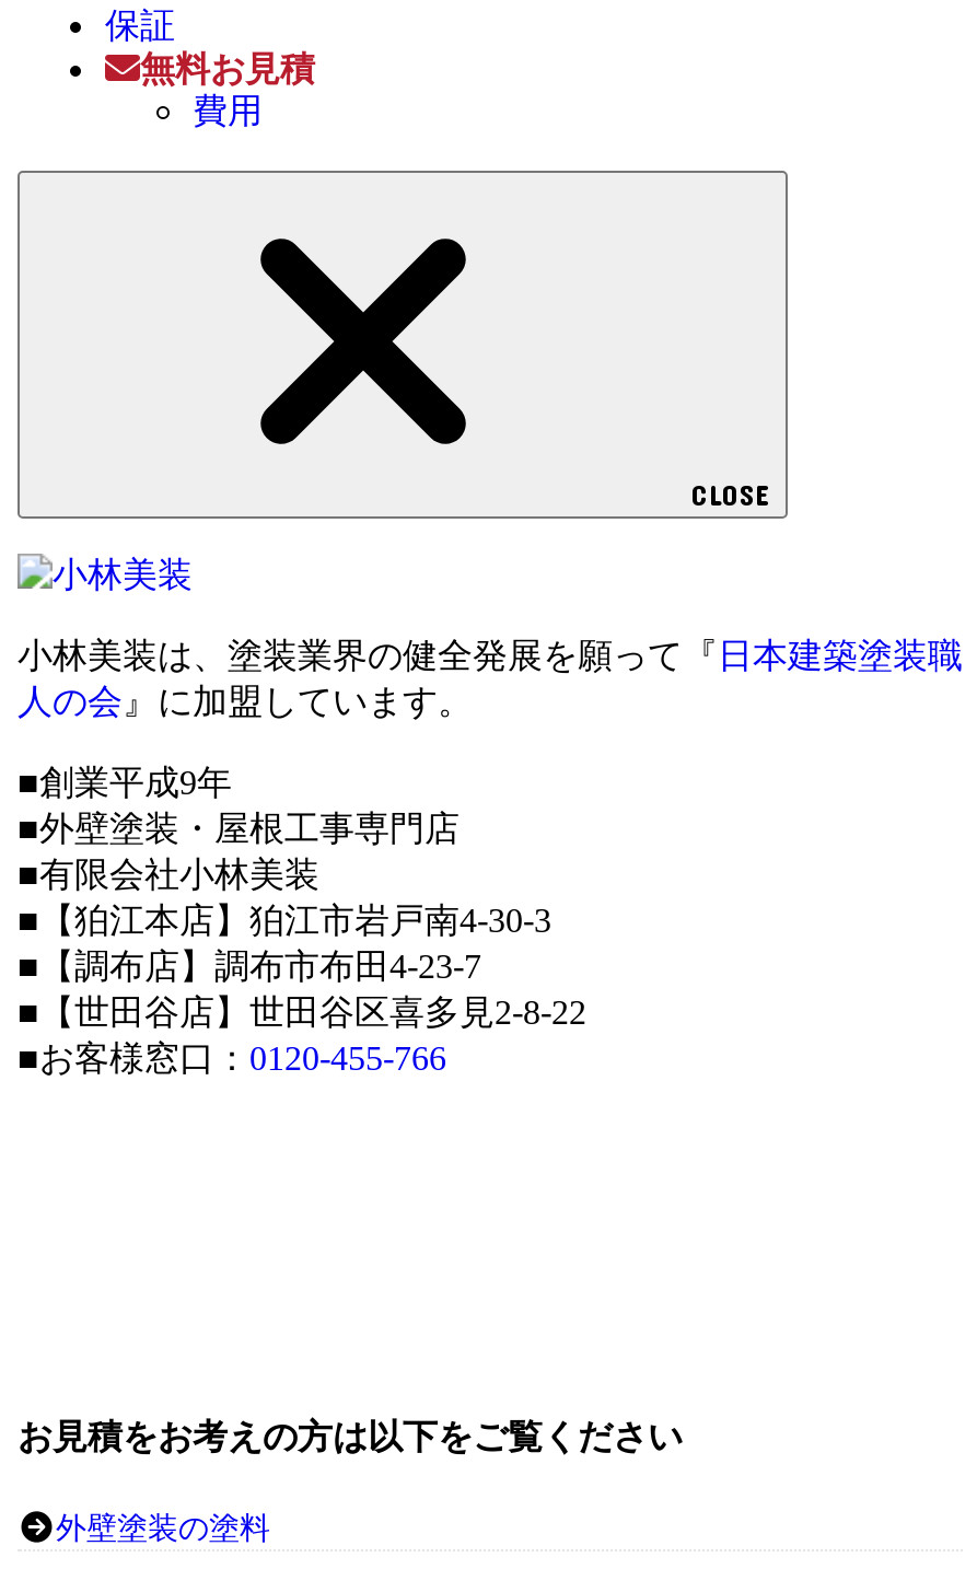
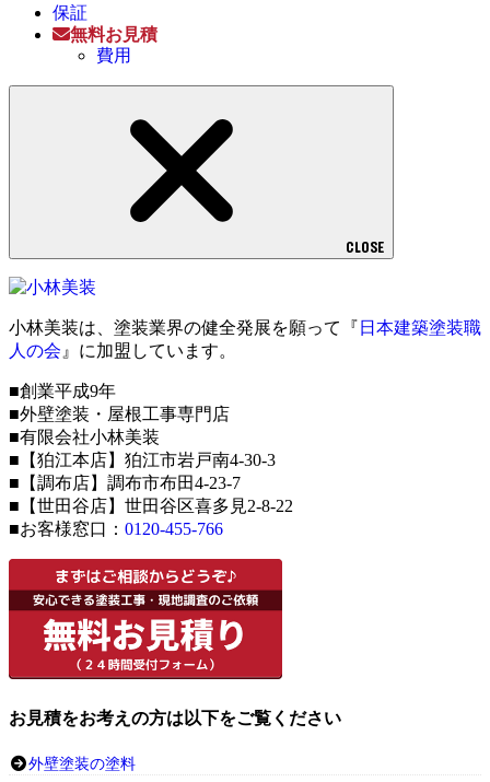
+ [image]
